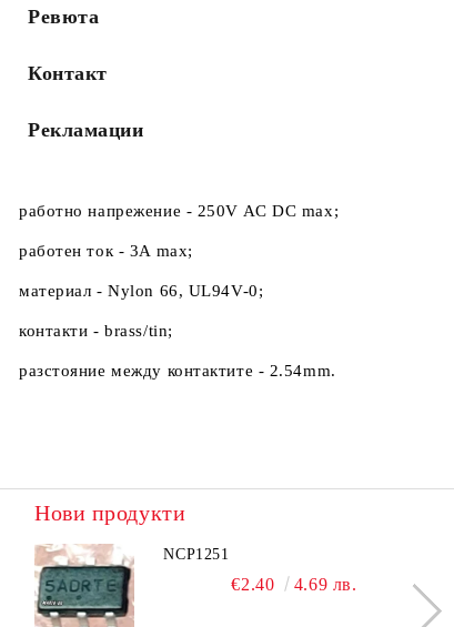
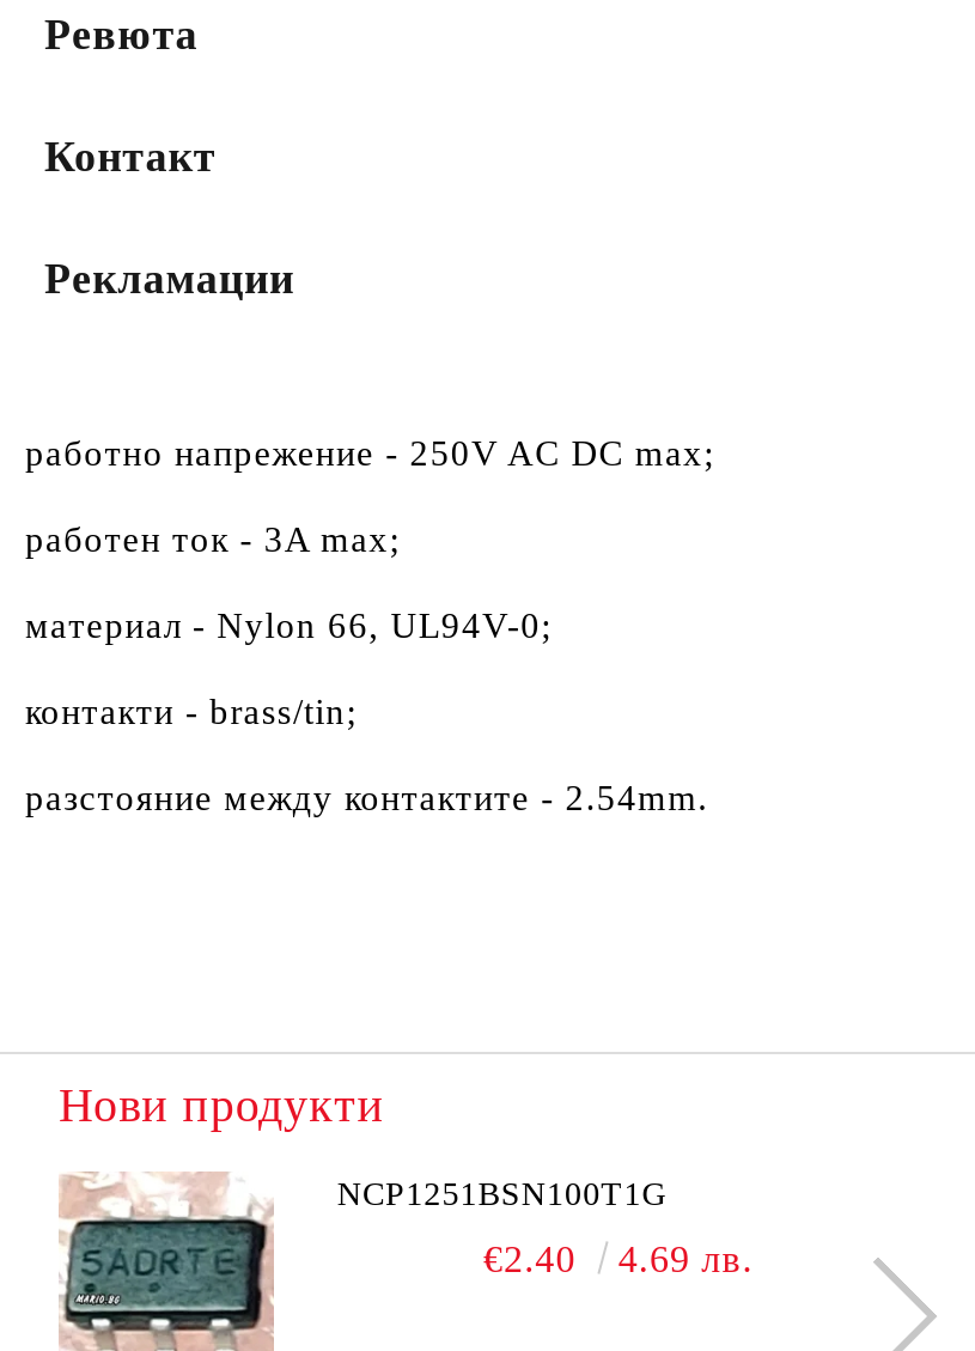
- NCP1251
+ NCP1251BSN100T1G
